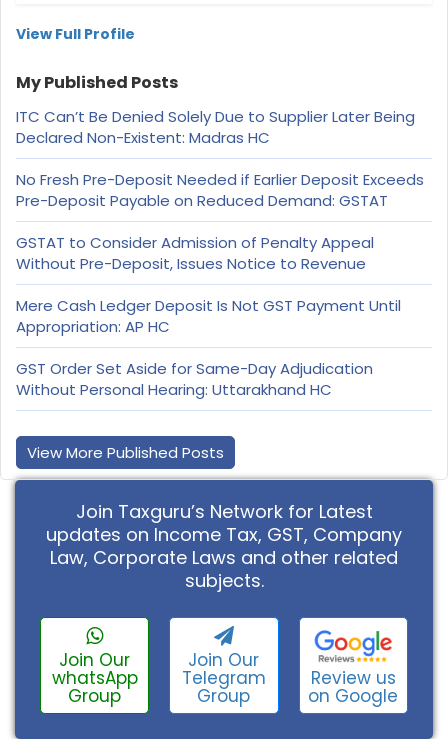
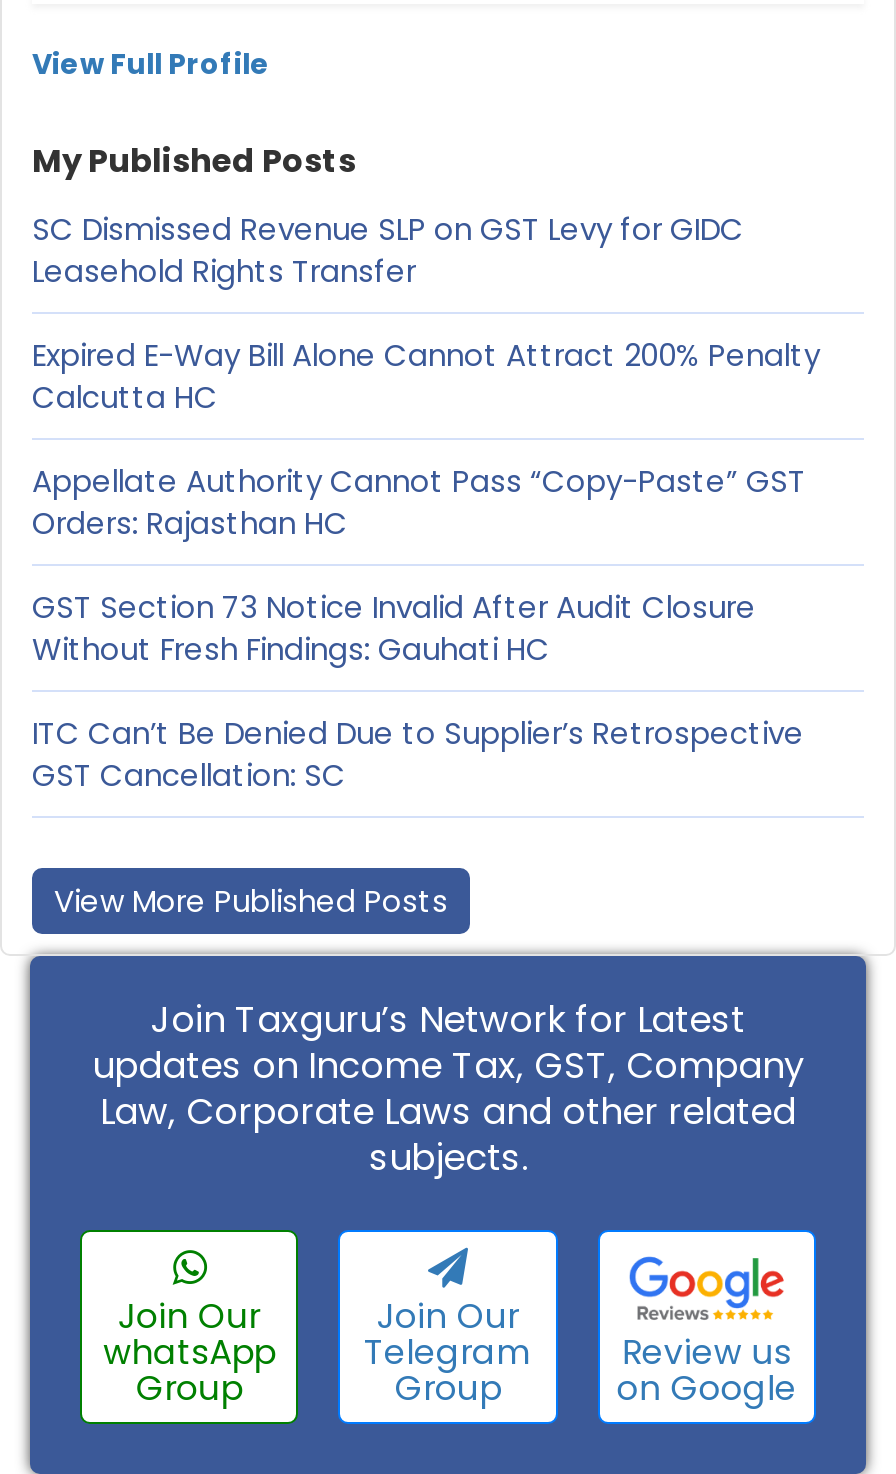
- ITC Can’t Be Denied Solely Due to Supplier Later Being
- Declared Non-Existent: Madras HC
+ SC Dismissed Revenue SLP on GST Levy for GIDC
+ Leasehold Rights Transfer

- No Fresh Pre-Deposit Needed if Earlier Deposit Exceeds
- Pre-Deposit Payable on Reduced Demand: GSTAT
+ Expired E-Way Bill Alone Cannot Attract 200% Penalty
+ Calcutta HC

- GSTAT to Consider Admission of Penalty Appeal
- Without Pre-Deposit, Issues Notice to Revenue
+ Appellate Authority Cannot Pass “Copy-Paste” GST
+ Orders: Rajasthan HC

- Mere Cash Ledger Deposit Is Not GST Payment Until
- Appropriation: AP HC
+ GST Section 73 Notice Invalid After Audit Closure
+ Without Fresh Findings: Gauhati HC

- GST Order Set Aside for Same-Day Adjudication
- Without Personal Hearing: Uttarakhand HC
+ ITC Can’t Be Denied Due to Supplier’s Retrospective
+ GST Cancellation: SC
